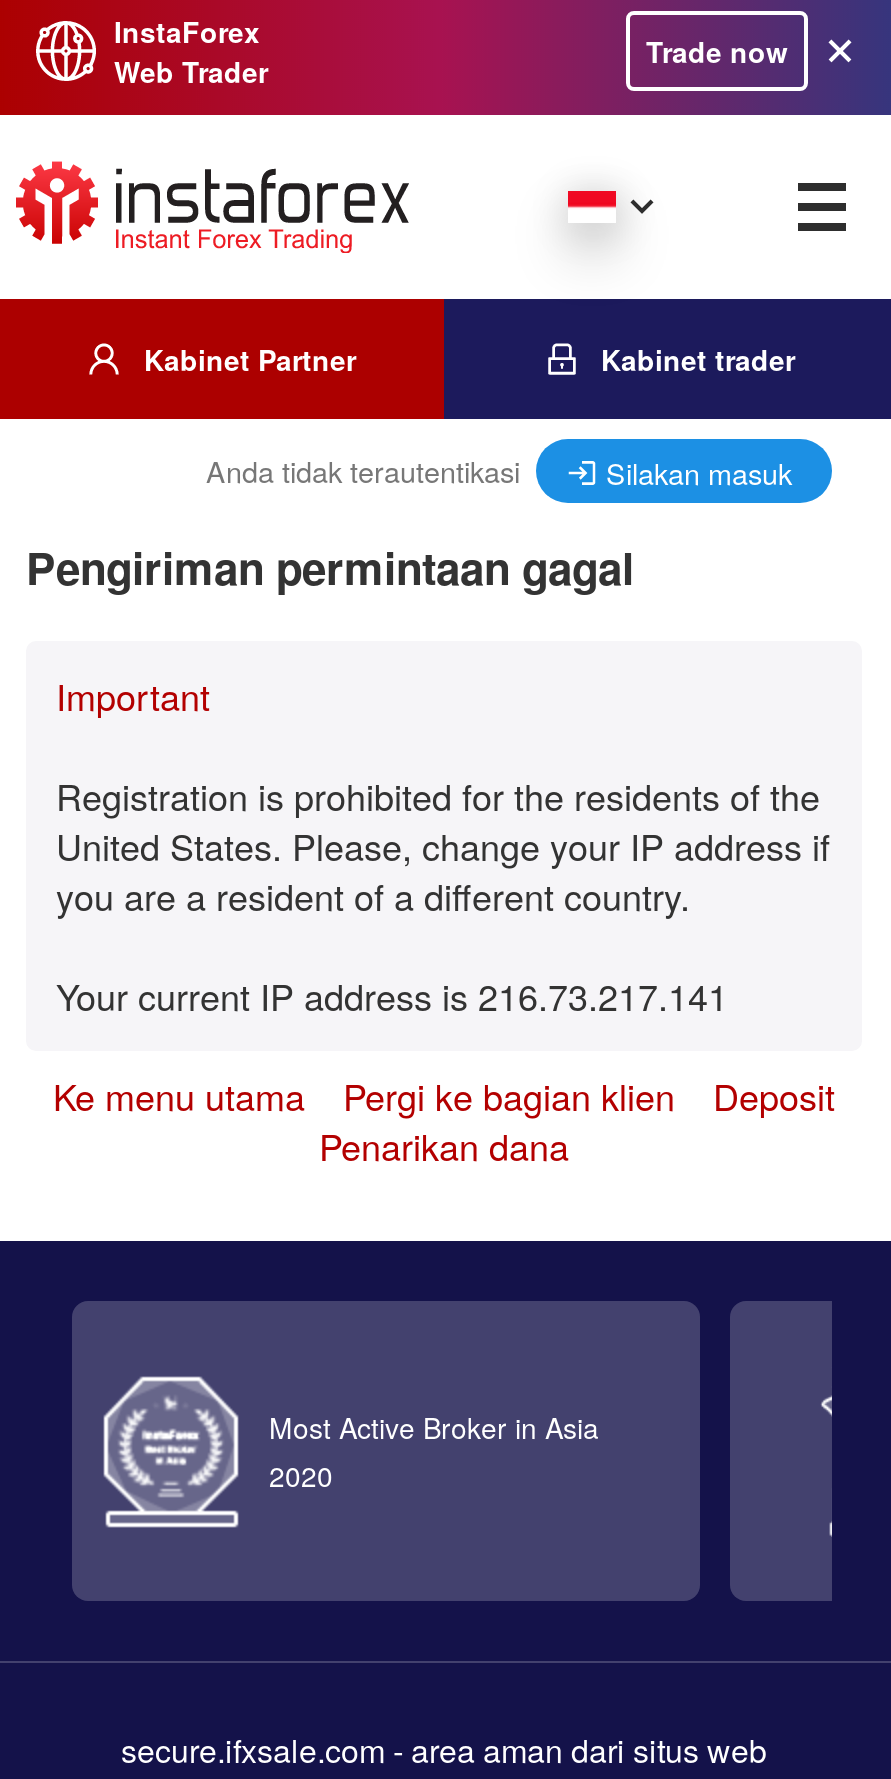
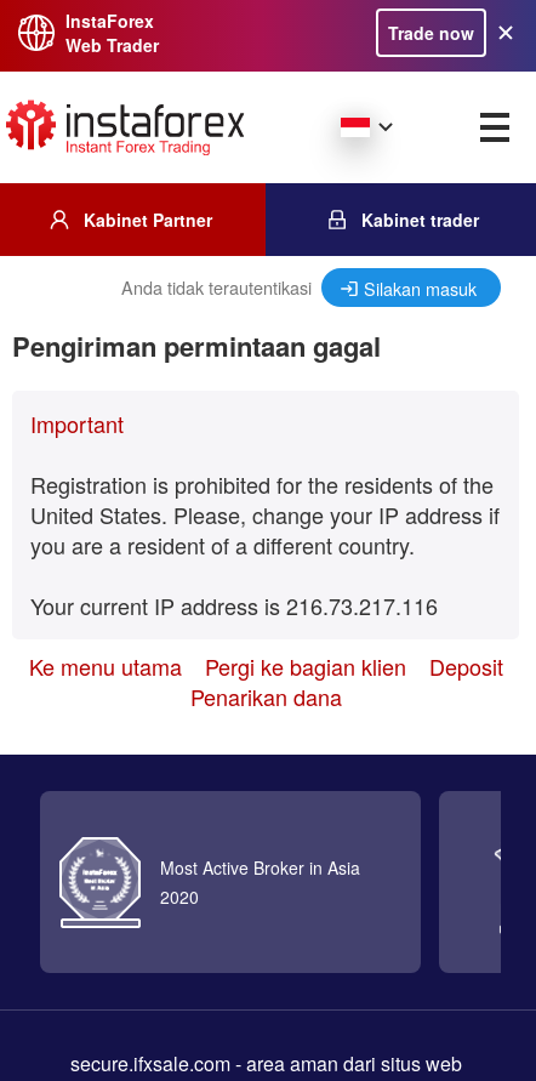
- Your current IP address is 216.73.217.141
+ Your current IP address is 216.73.217.116
